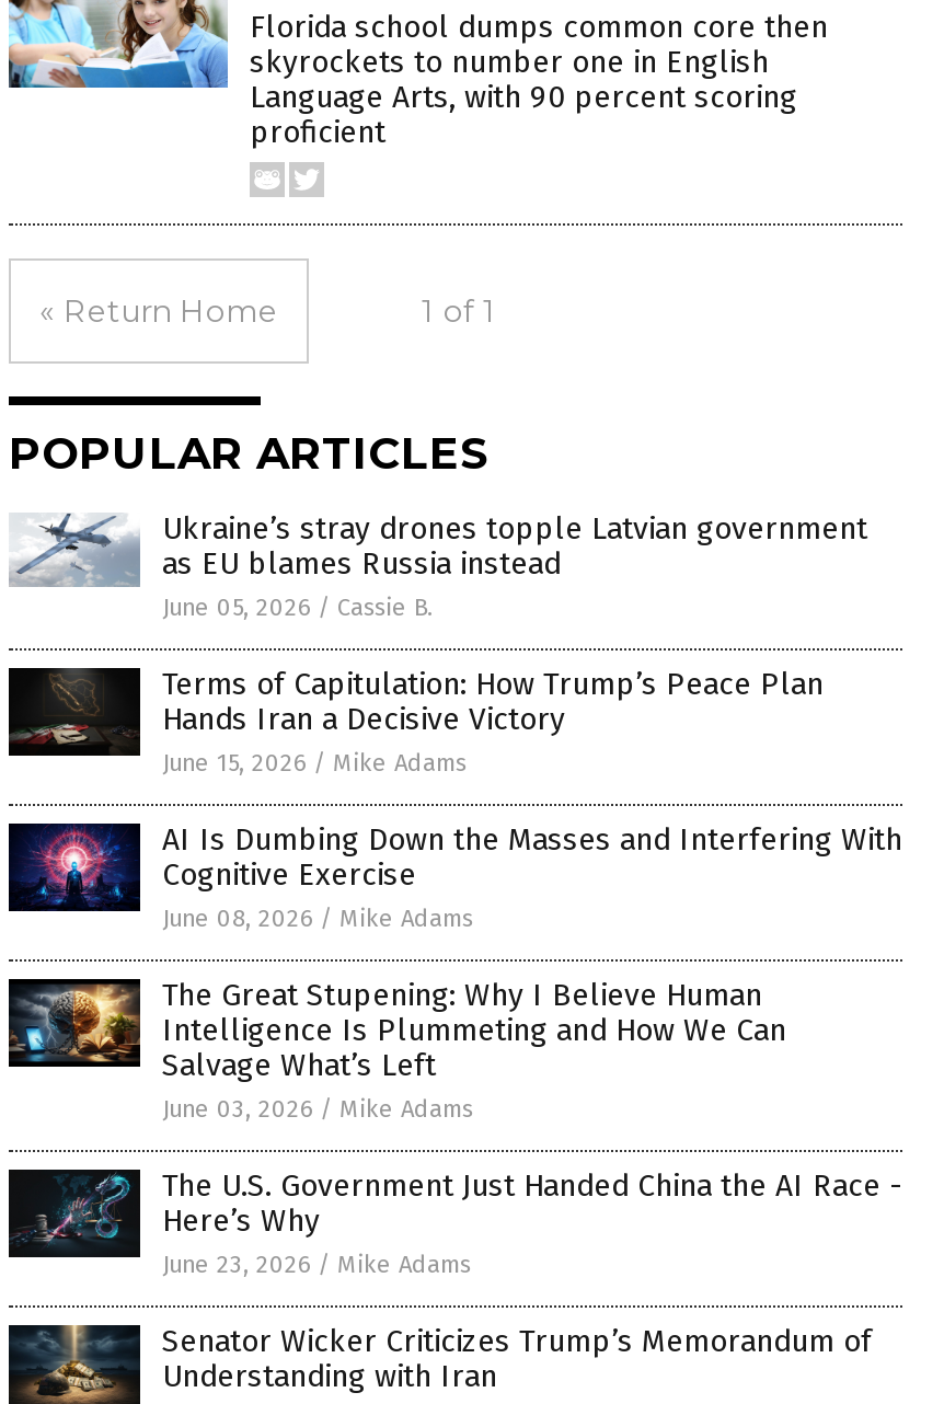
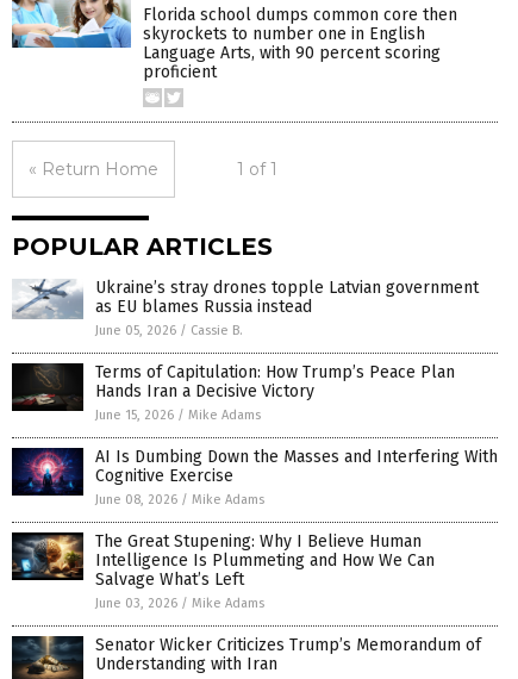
- [image]
- The U.S. Government Just Handed China the AI Race -
- Here’s Why
- June 23, 2026 / Mike Adams
